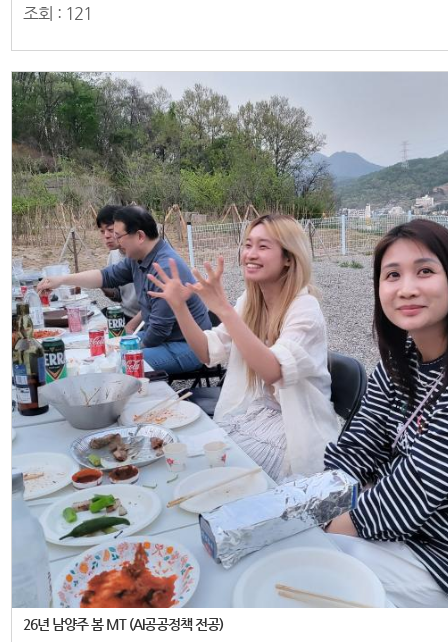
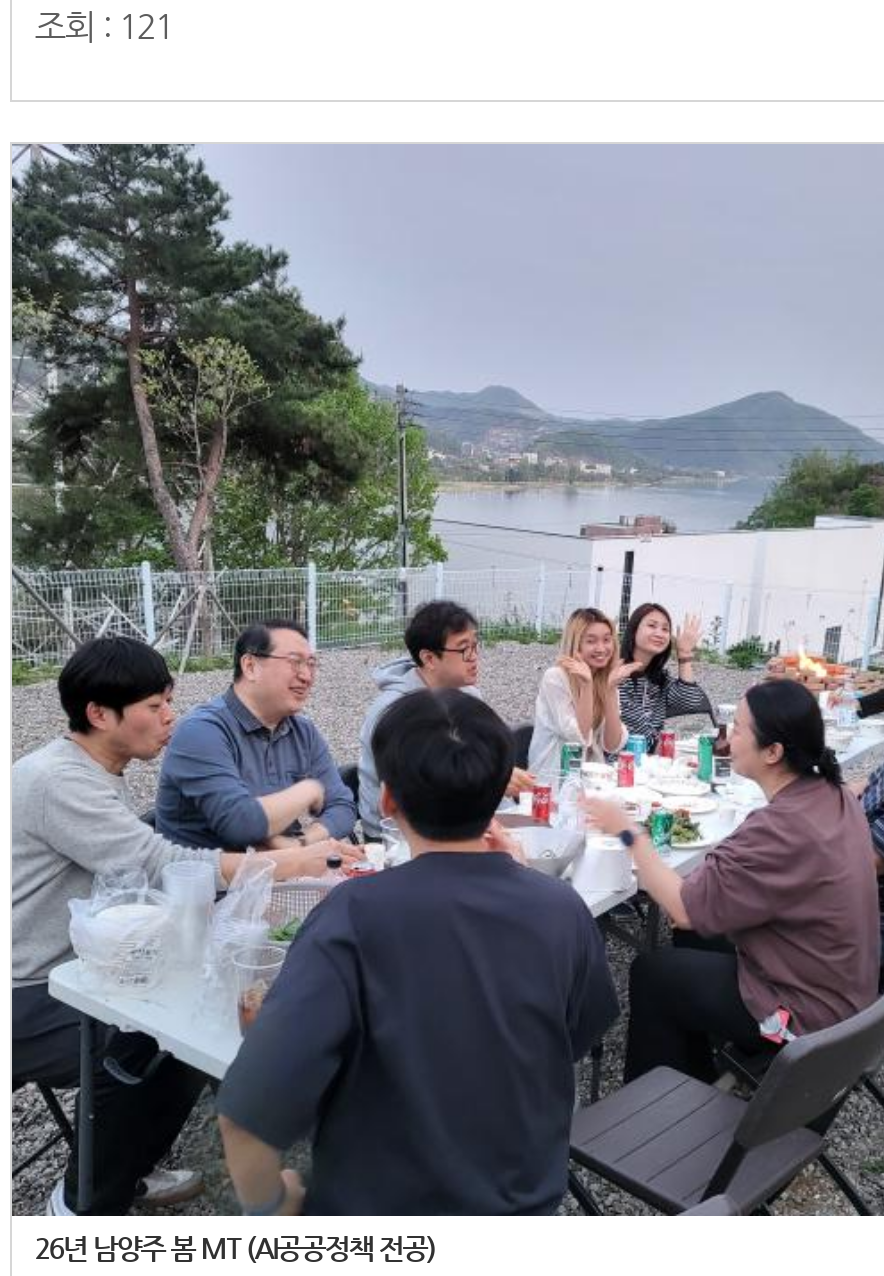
- [image]
+ [image]
